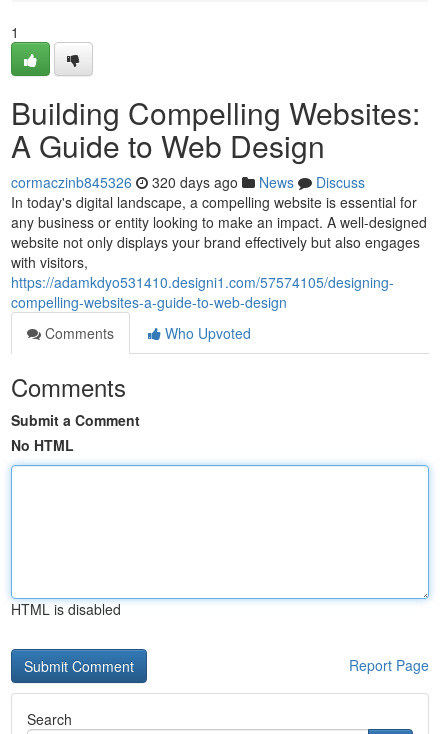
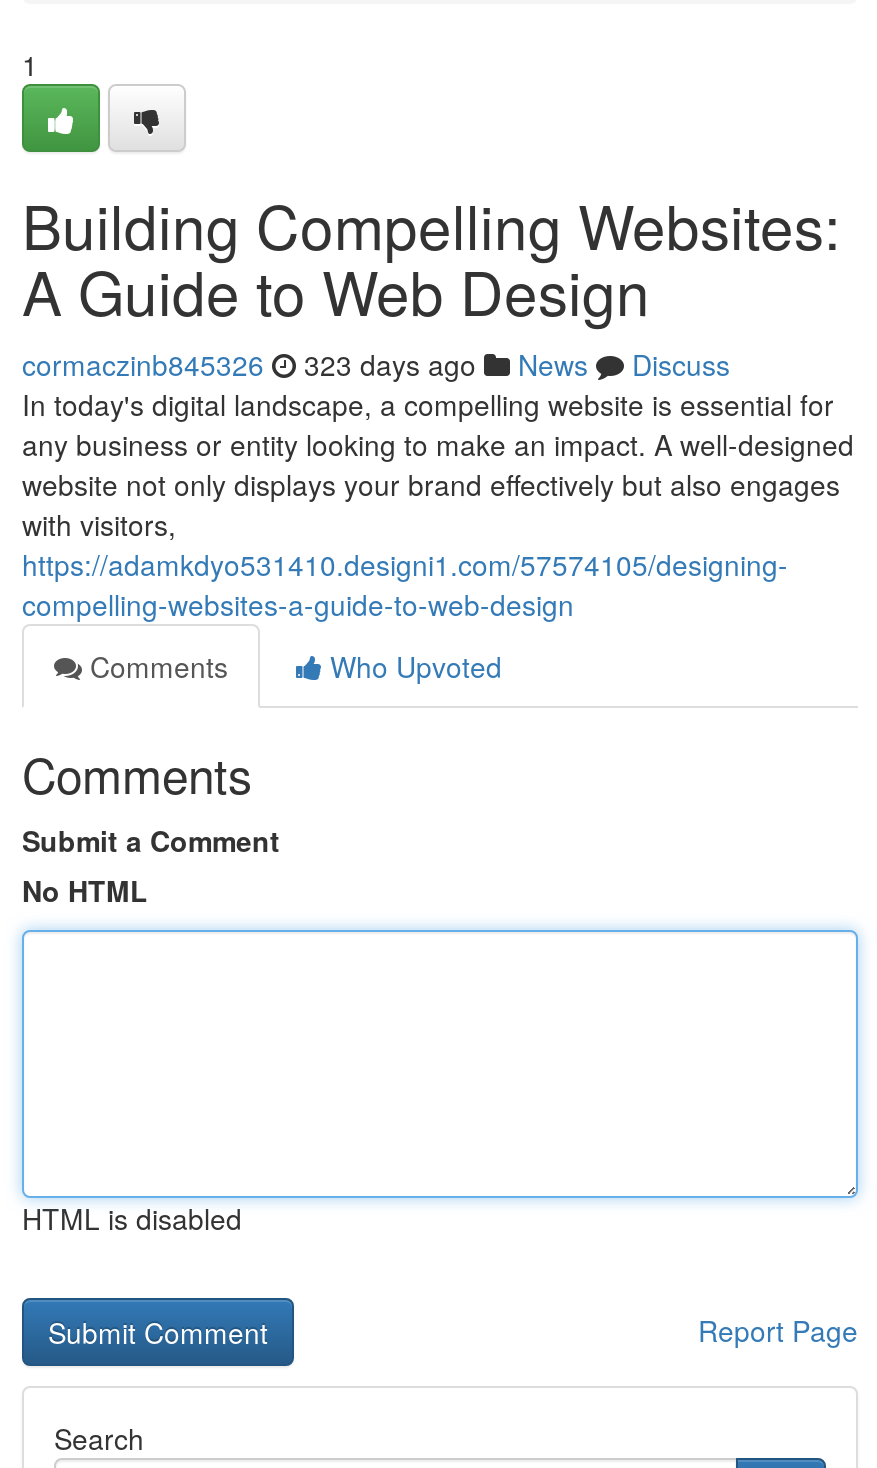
- cormaczinb845326 320 days ago News Discuss
+ cormaczinb845326 323 days ago News Discuss
